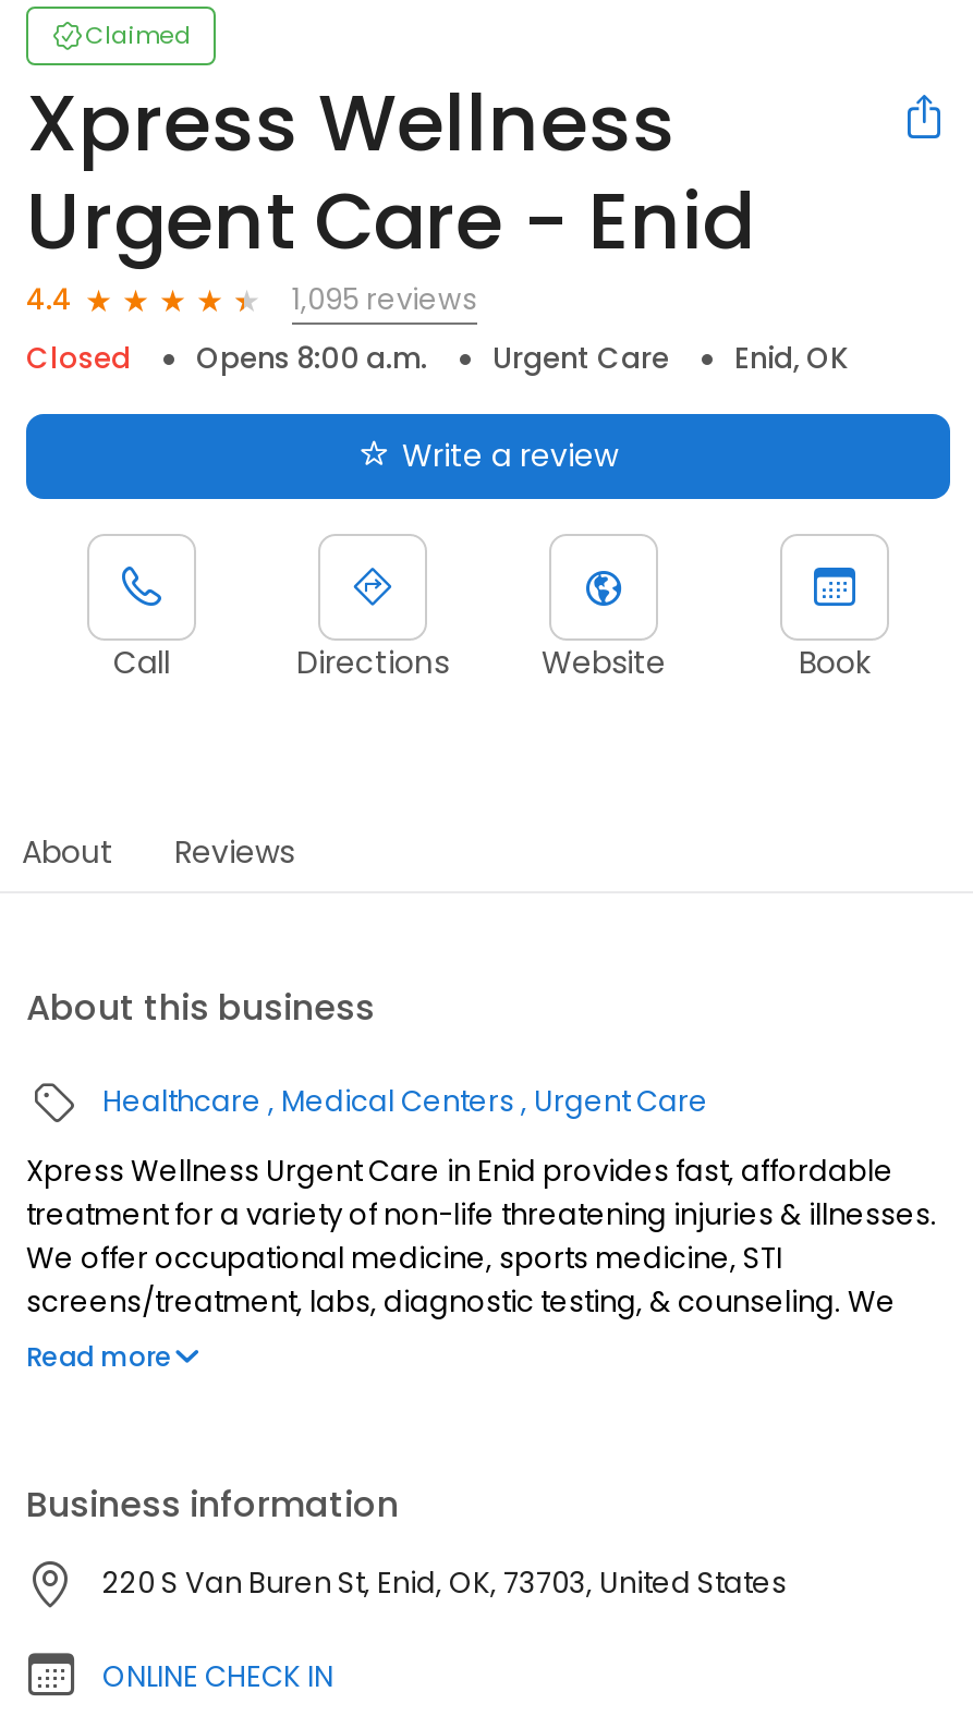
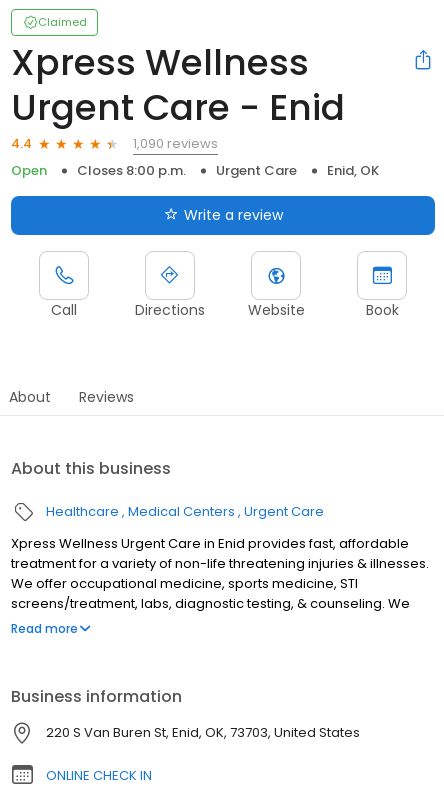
- 1,095 reviews
- Closed
- Opens 8:00 a.m.
+ 1,090 reviews
+ Open
+ Closes 8:00 p.m.
